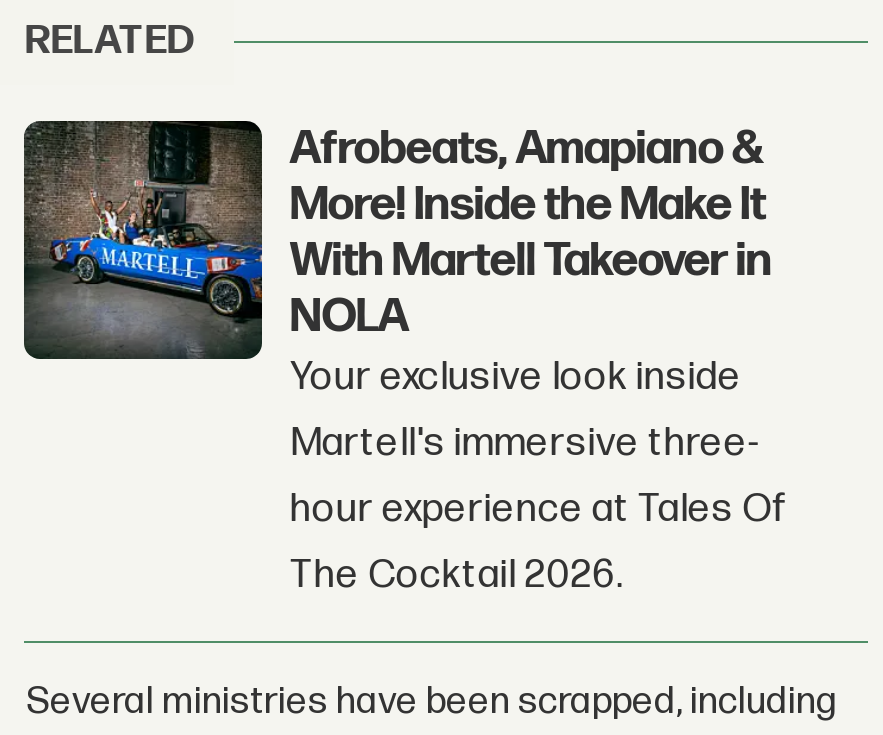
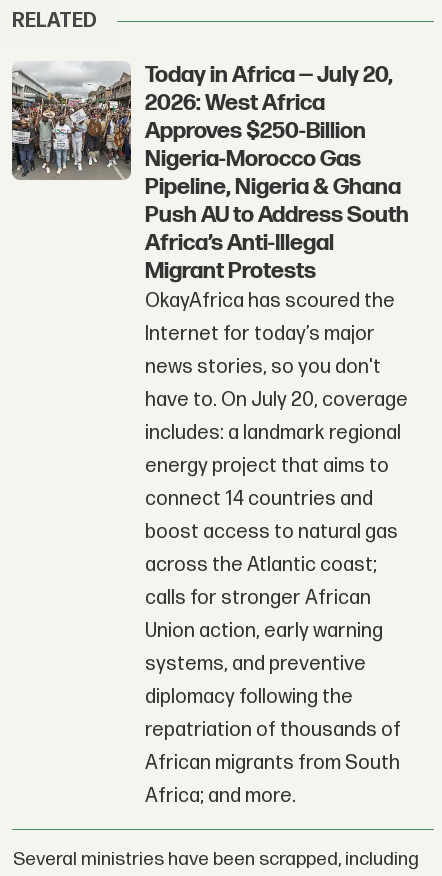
- [image]
- Afrobeats, Amapiano &
- More! Inside the Make It
- With Martell Takeover in
- NOLA
- Your exclusive look inside
- Martell's immersive three-
- hour experience at Tales Of
- The Cocktail 2026.
+ [image]
+ Today in Africa — July 20,
+ 2026: West Africa
+ Approves $250-Billion
+ Nigeria-Morocco Gas
+ Pipeline, Nigeria & Ghana
+ Push AU to Address South
+ Africa’s Anti-Illegal
+ Migrant Protests
+ OkayAfrica has scoured the
+ Internet for today’s major
+ news stories, so you don't
+ have to. On July 20, coverage
+ includes: a landmark regional
+ energy project that aims to
+ connect 14 countries and
+ boost access to natural gas
+ across the Atlantic coast;
+ calls for stronger African
+ Union action, early warning
+ systems, and preventive
+ diplomacy following the
+ repatriation of thousands of
+ African migrants from South
+ Africa; and more.
